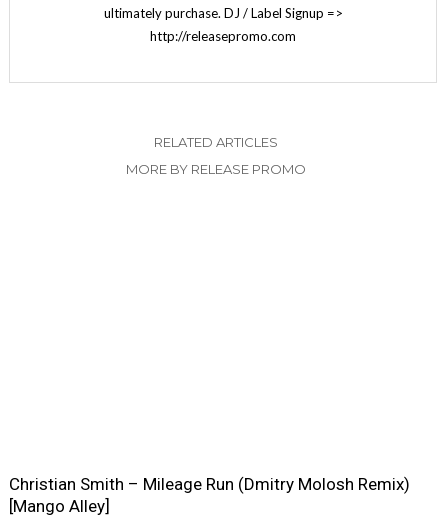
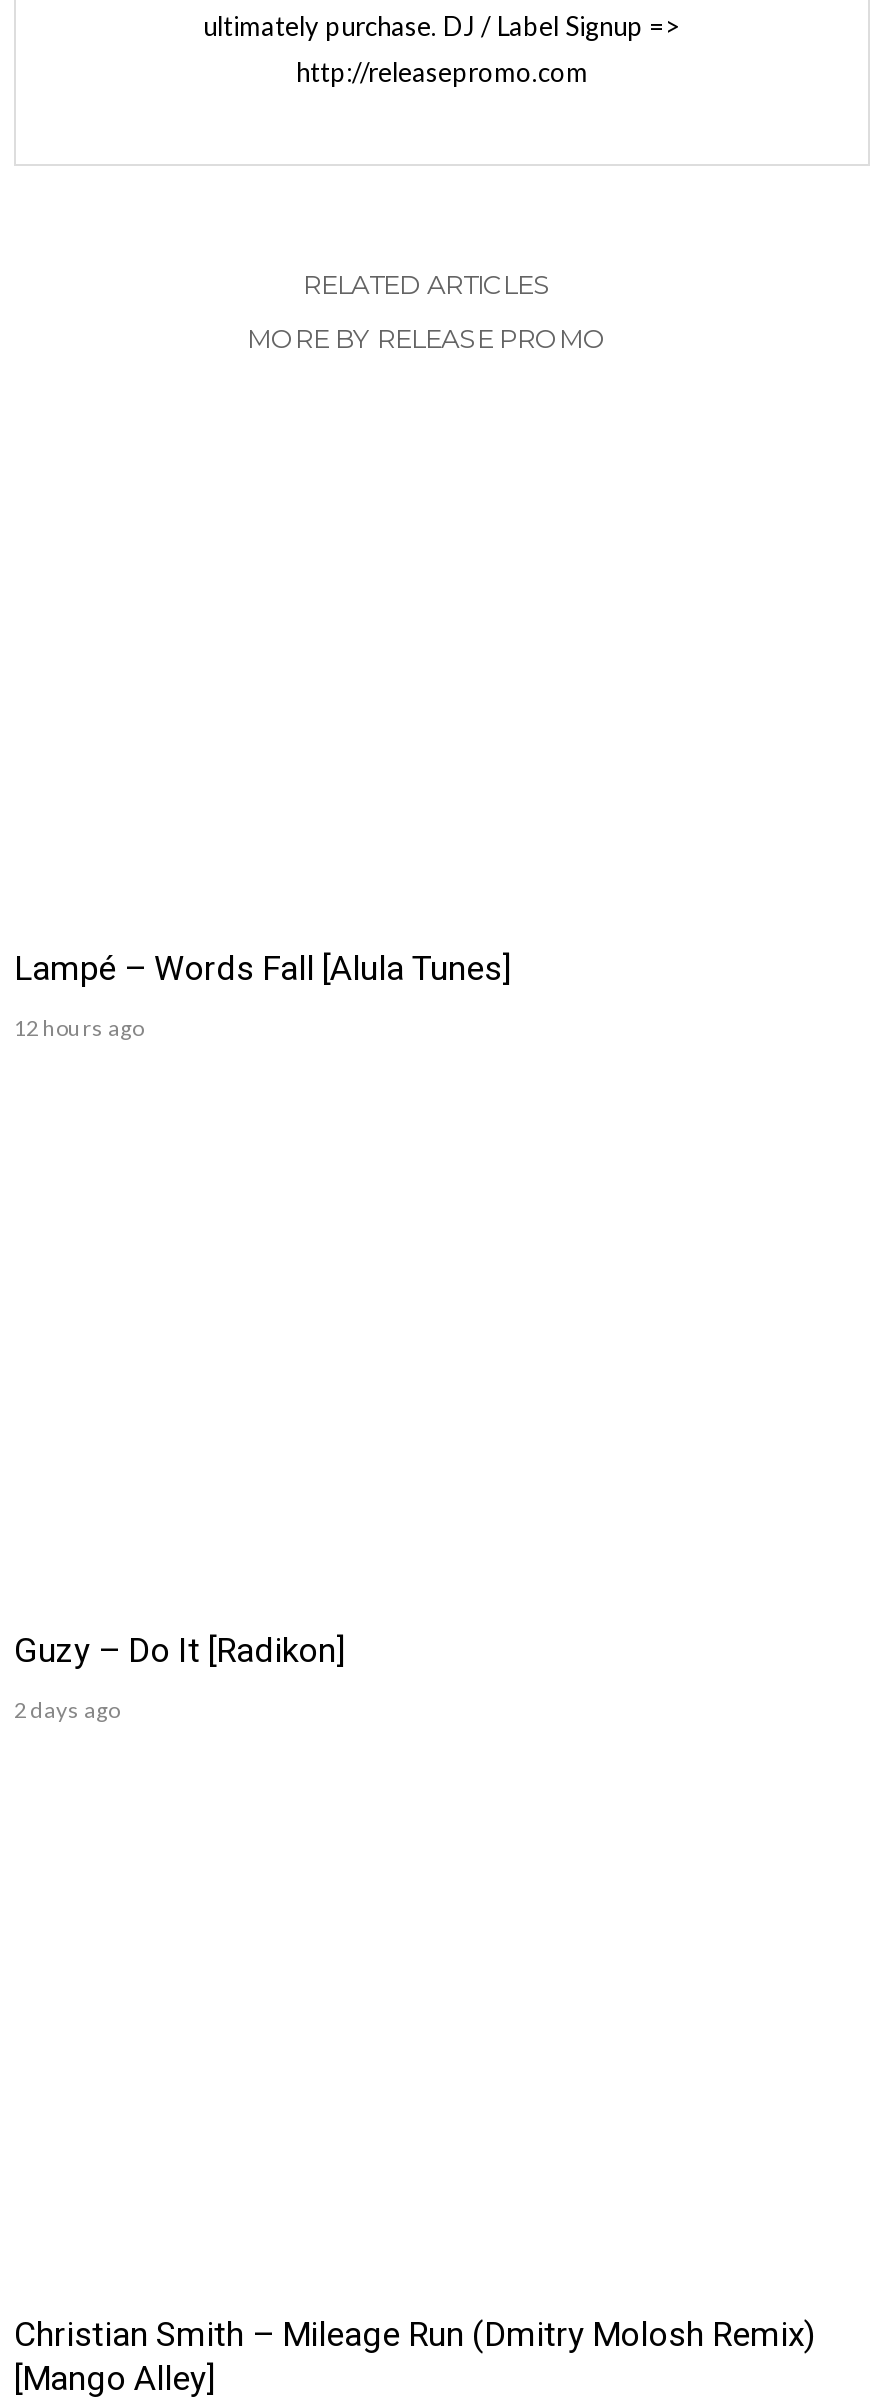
+ Lampé – Words Fall [Alula Tunes]
+ 12 hours ago

+ Guzy – Do It [Radikon]
+ 2 days ago
